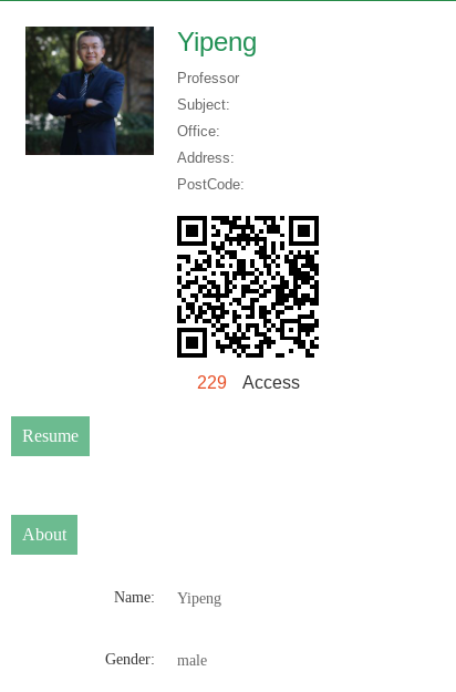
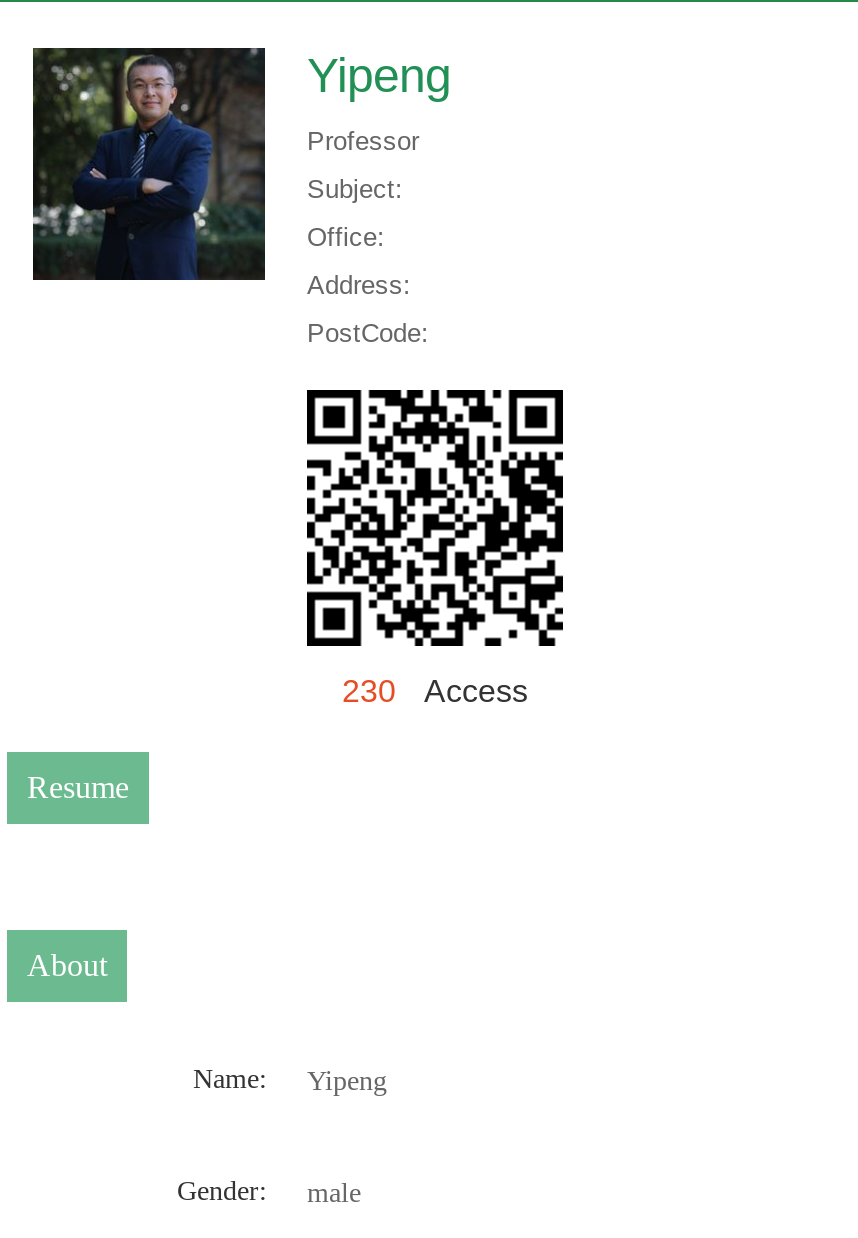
- 229 Access
+ 230 Access
